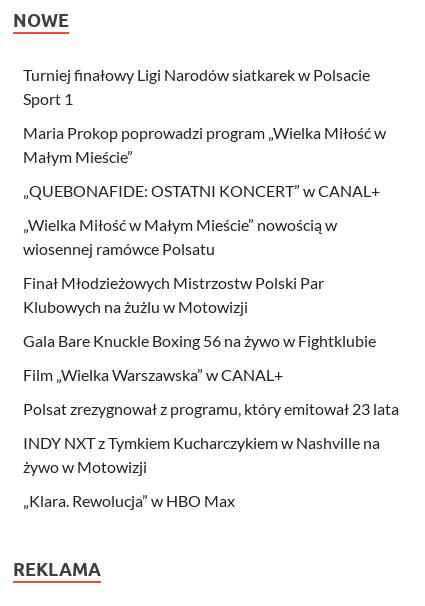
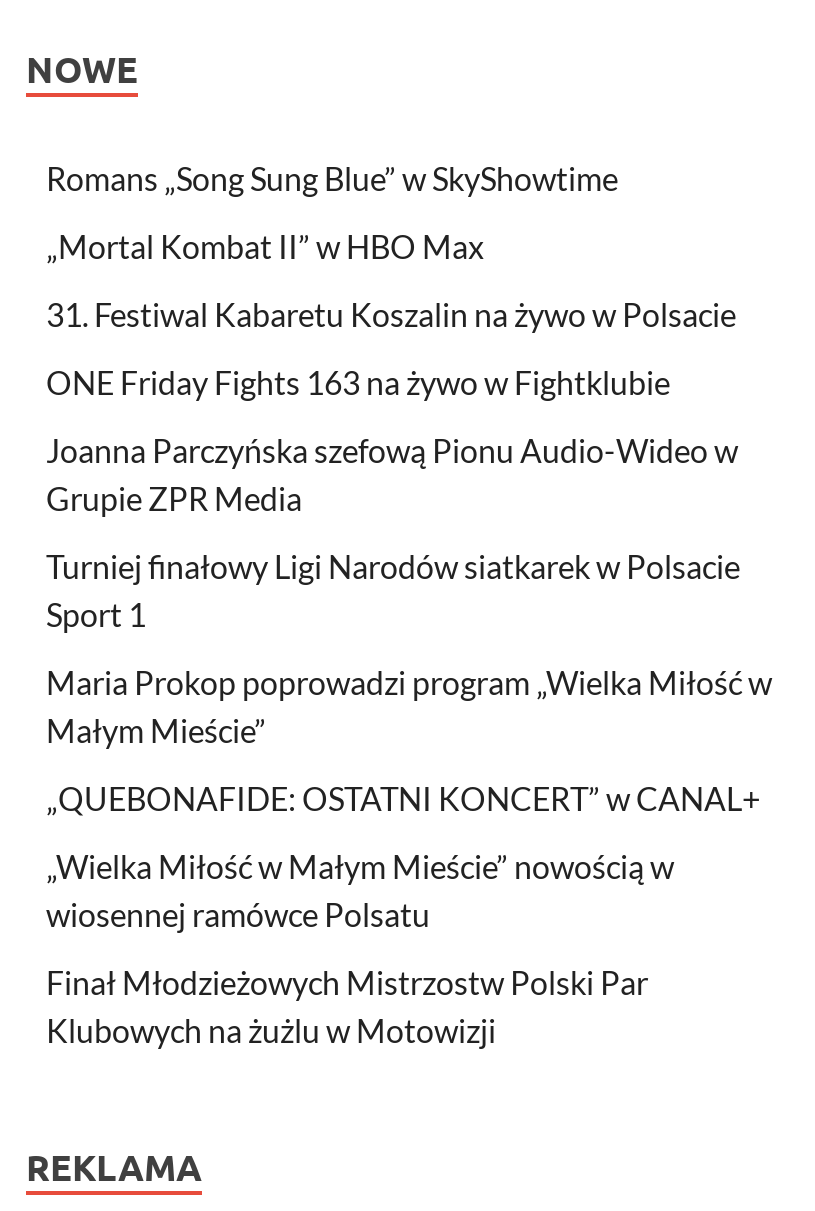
+ Romans „Song Sung Blue” w SkyShowtime
+ „Mortal Kombat II” w HBO Max
+ 31. Festiwal Kabaretu Koszalin na żywo w Polsacie
+ ONE Friday Fights 163 na żywo w Fightklubie
+ Joanna Parczyńska szefową Pionu Audio-Wideo w
+ Grupie ZPR Media

moved down: Turniej finałowy Ligi Narodów siatkarek w Polsacie | Sport 1 | Maria Prokop poprowadzi program „Wielka Miłość w | ... | Finał Młodzieżowych Mistrzostw Polski Par | Klubowych na żużlu w Motowizji

- Gala Bare Knuckle Boxing 56 na żywo w Fightklubie
- Film „Wielka Warszawska” w CANAL+
- Polsat zrezygnował z programu, który emitował 23 lata
- INDY NXT z Tymkiem Kucharczykiem w Nashville na
- żywo w Motowizji
- „Klara. Rewolucja” w HBO Max
